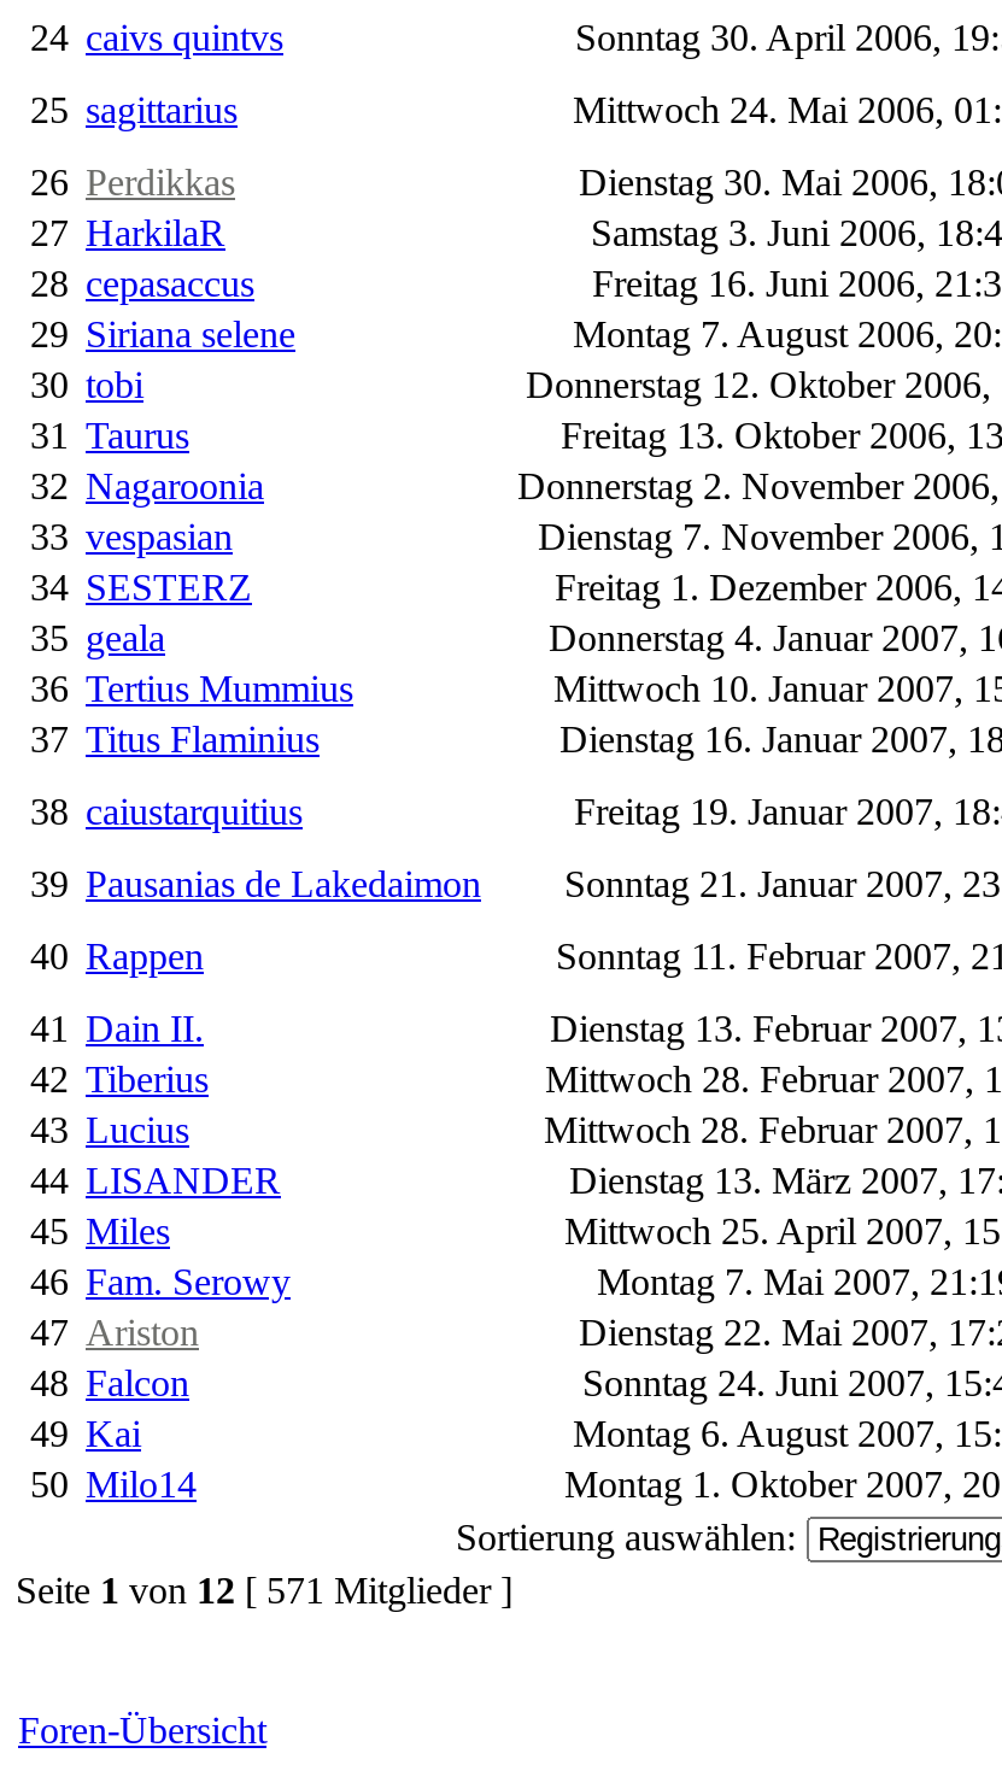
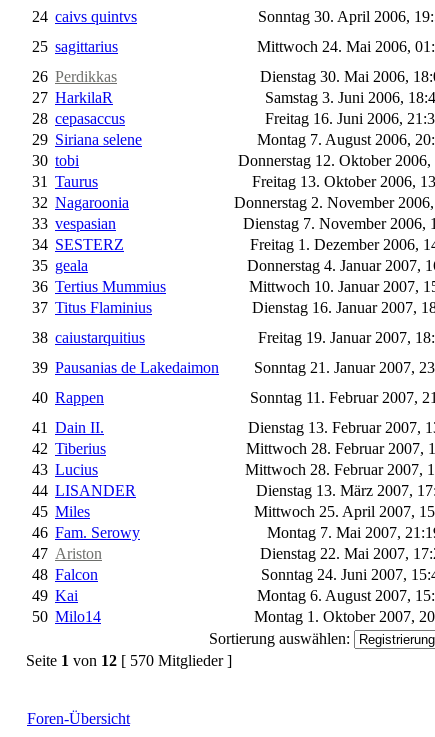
- Seite 1 von 12 [ 571 Mitglieder ]
+ Seite 1 von 12 [ 570 Mitglieder ]
